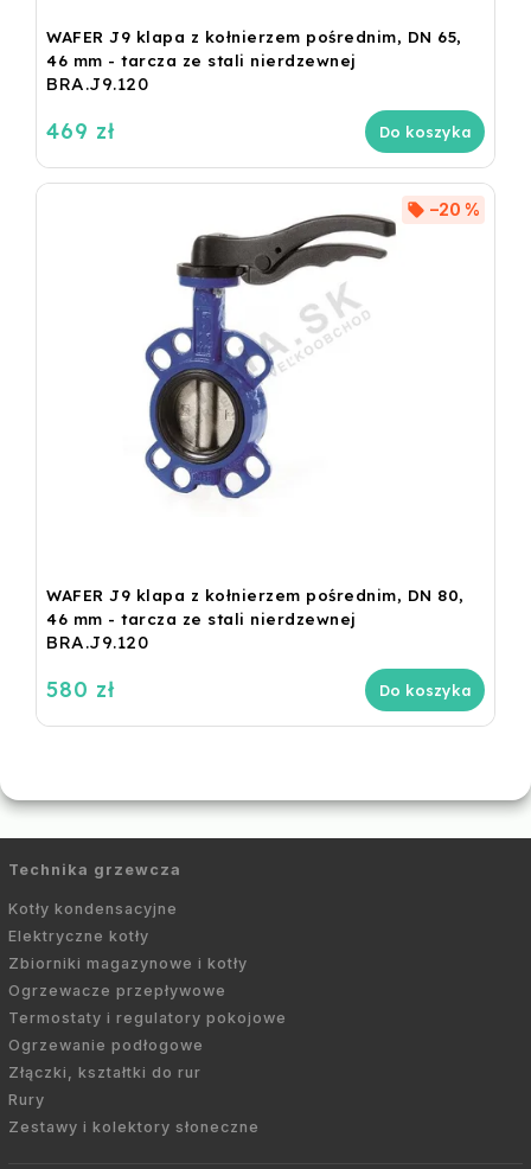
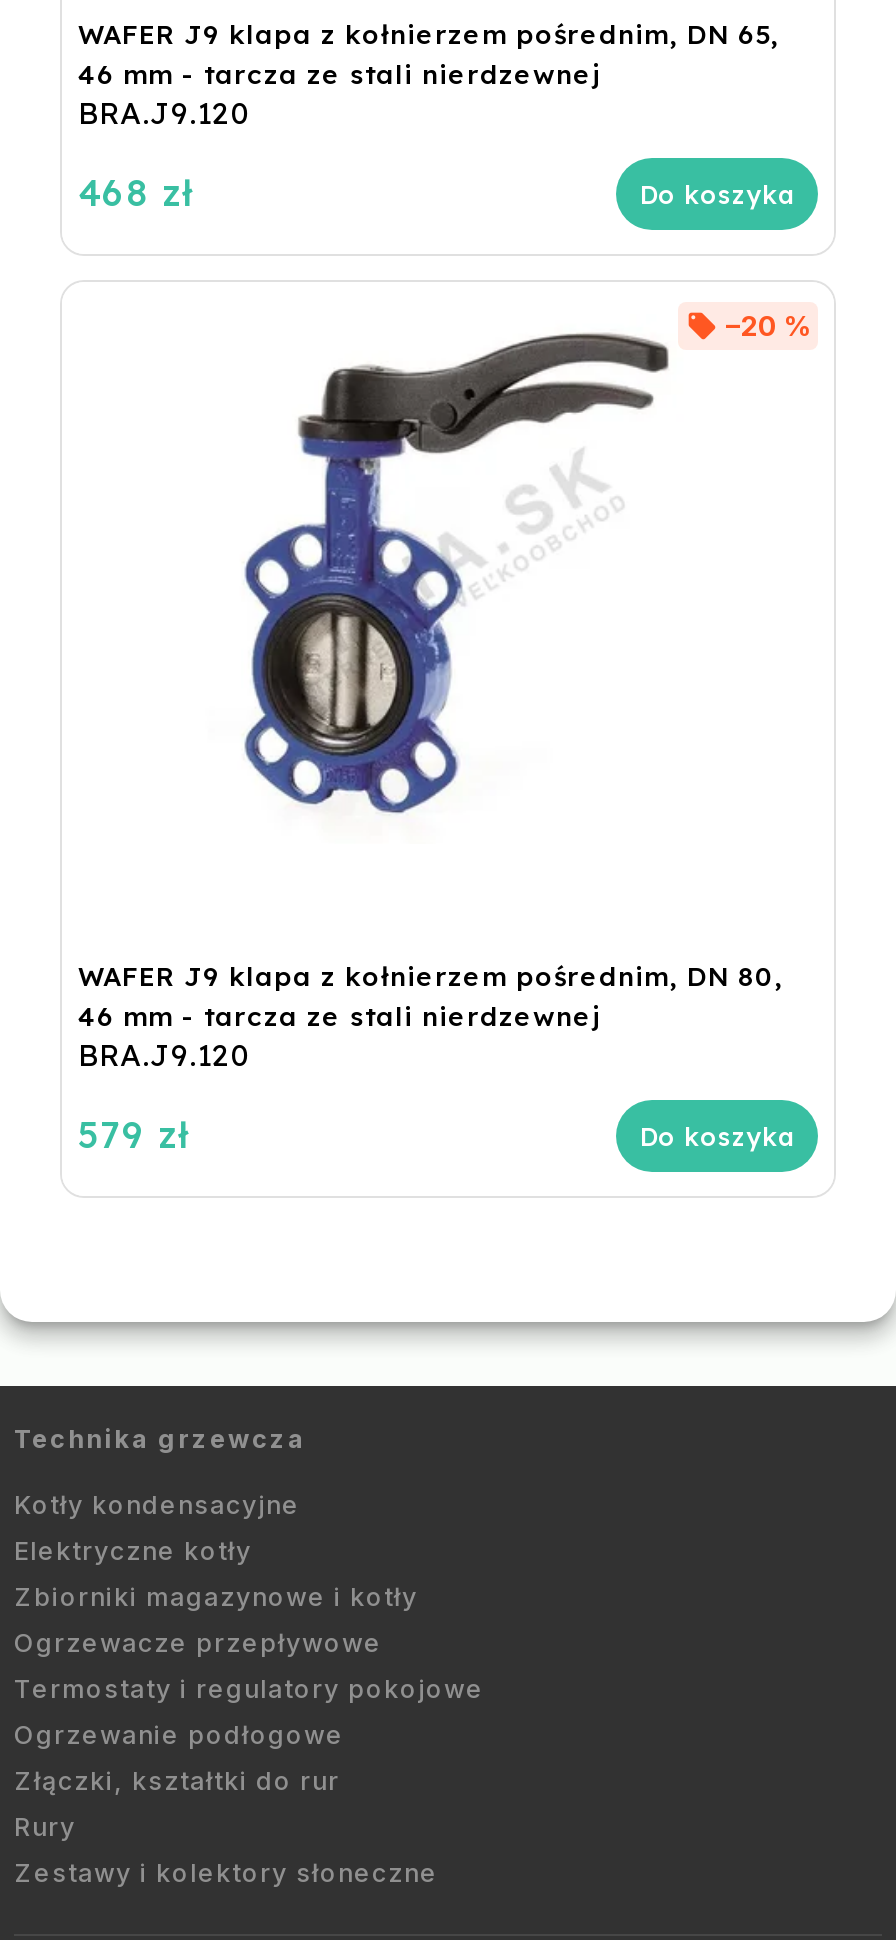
- 469 zł
+ 468 zł

- 580 zł
+ 579 zł
